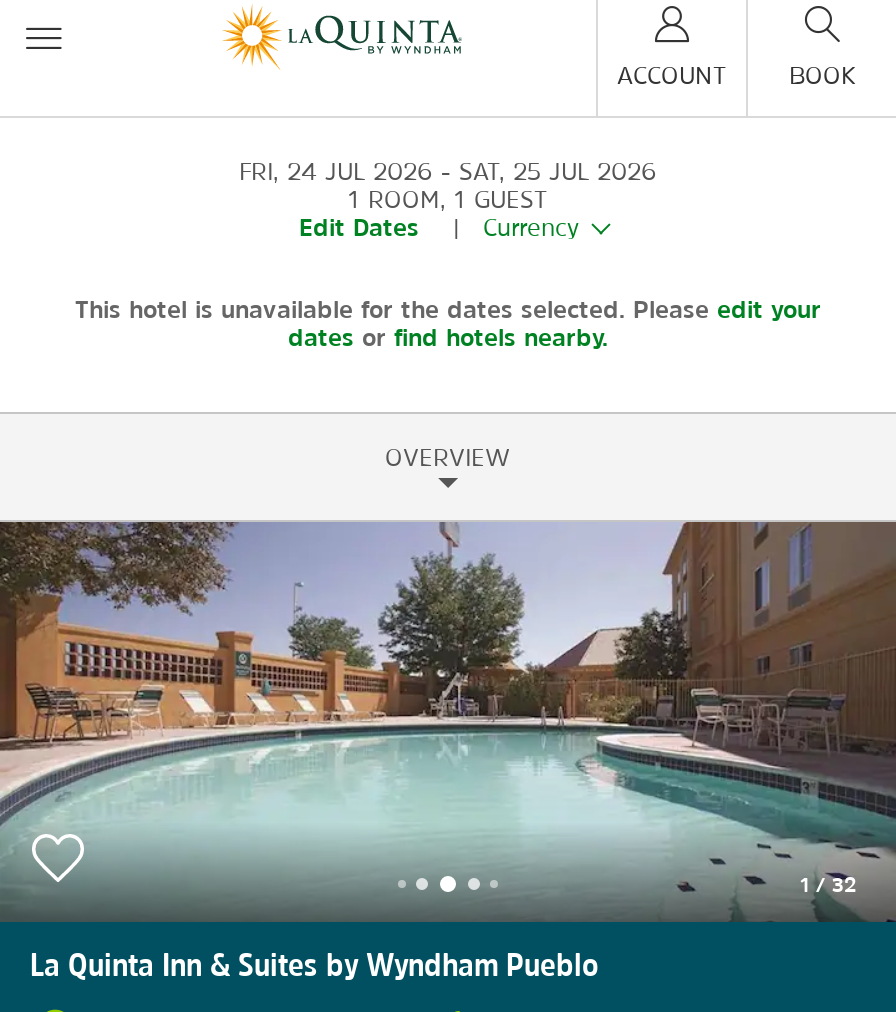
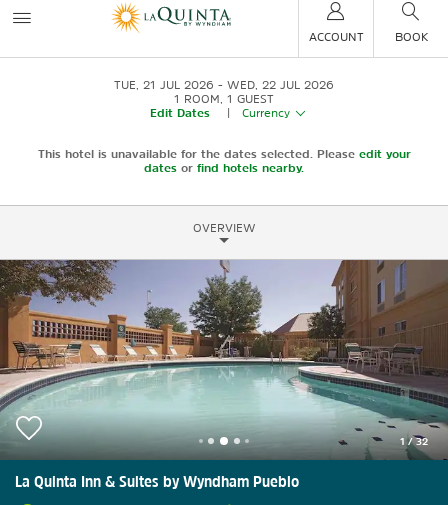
- FRI, 24 JUL 2026
+ TUE, 21 JUL 2026

- SAT, 25 JUL 2026
+ WED, 22 JUL 2026
